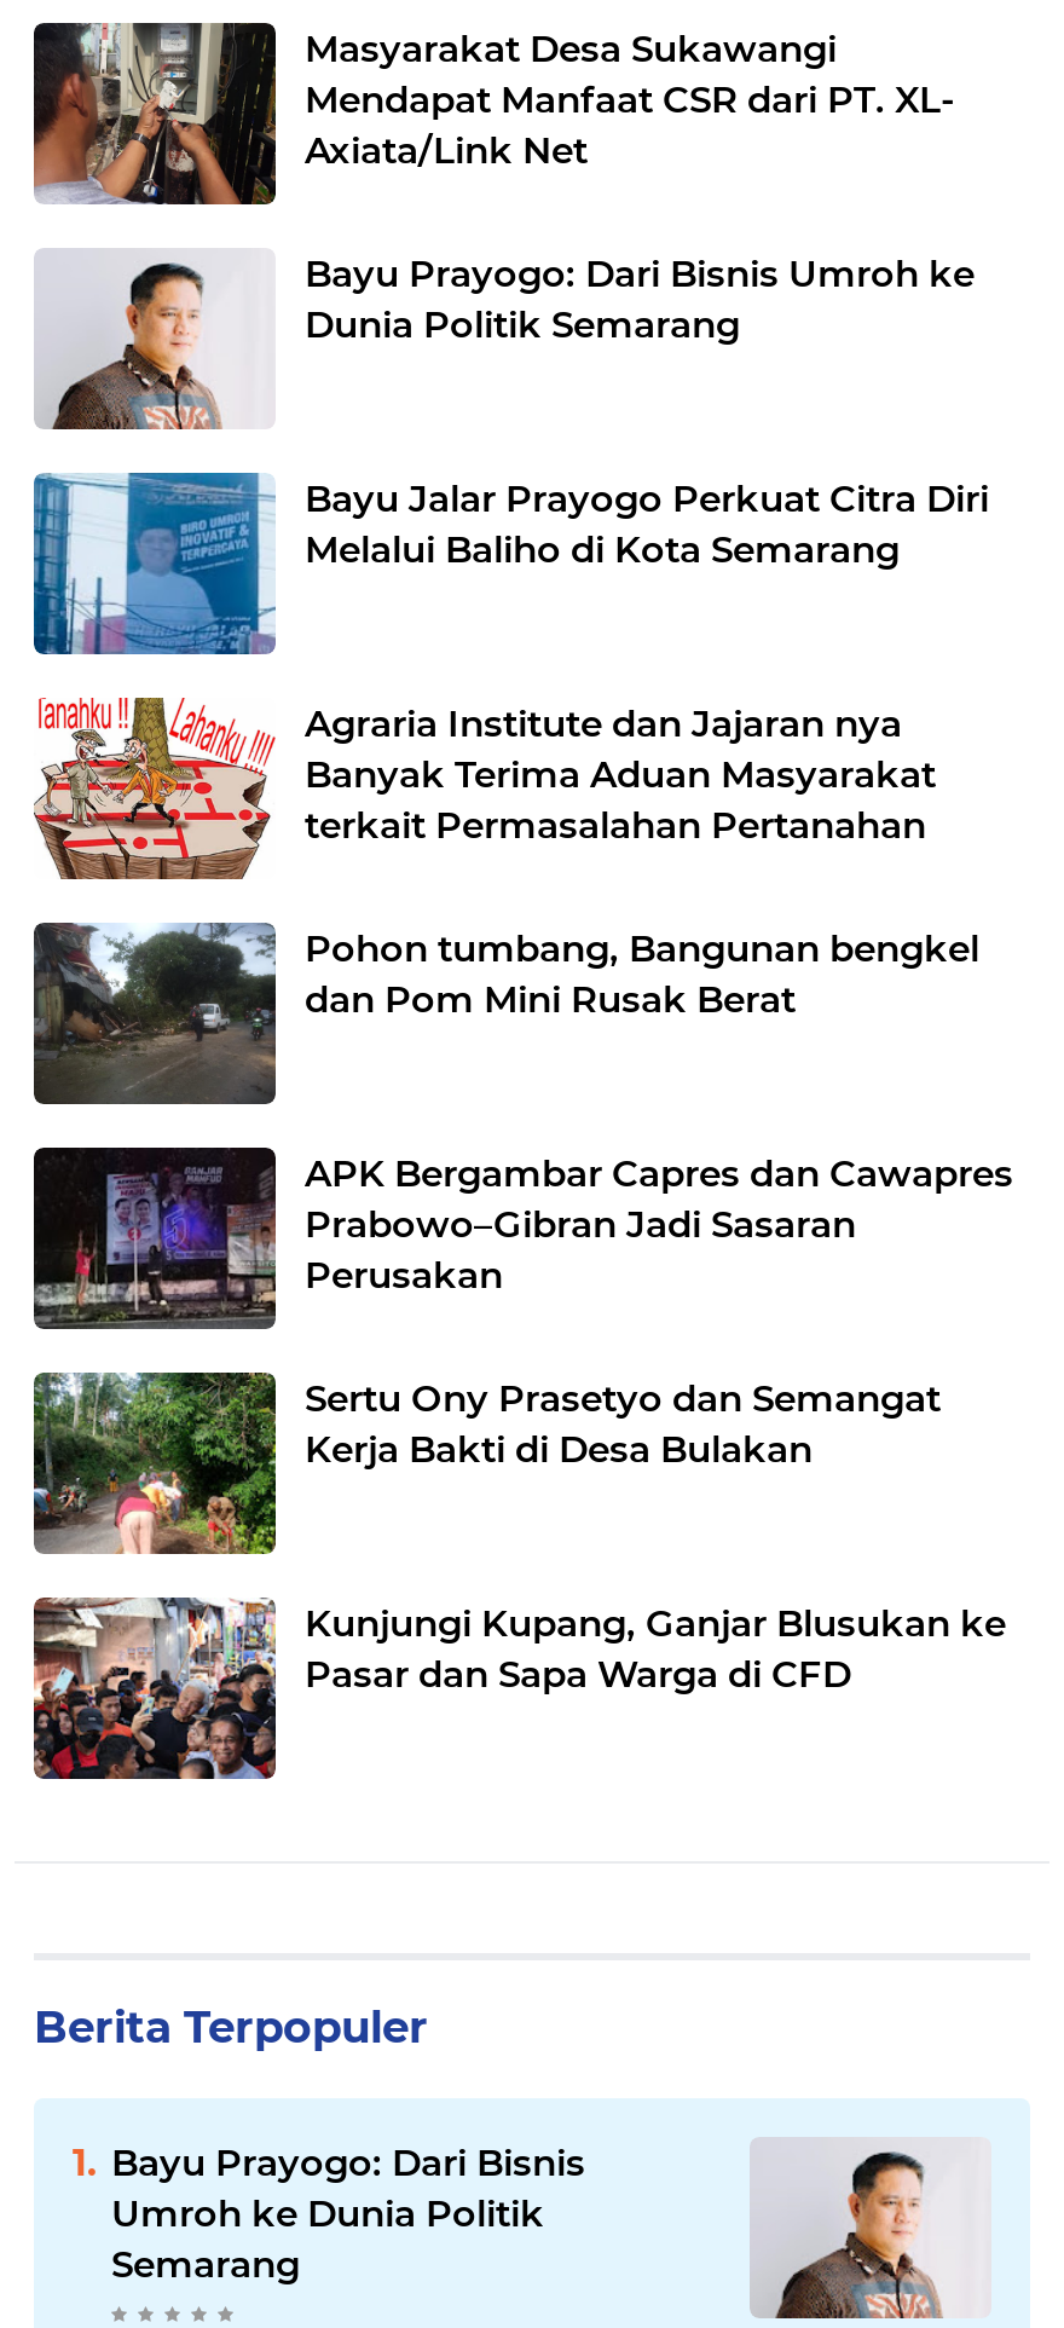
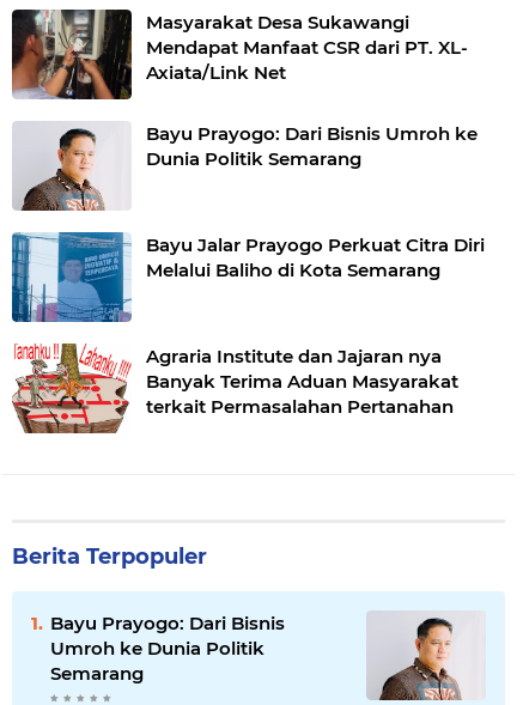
- [image]
- Pohon tumbang, Bangunan bengkel
- dan Pom Mini Rusak Berat

- [image]
- APK Bergambar Capres dan Cawapres
- Prabowo–Gibran Jadi Sasaran
- Perusakan
- Sertu Ony Prasetyo dan Semangat
- Kerja Bakti di Desa Bulakan

- [image]
- Kunjungi Kupang, Ganjar Blusukan ke
- Pasar dan Sapa Warga di CFD

- [image]
